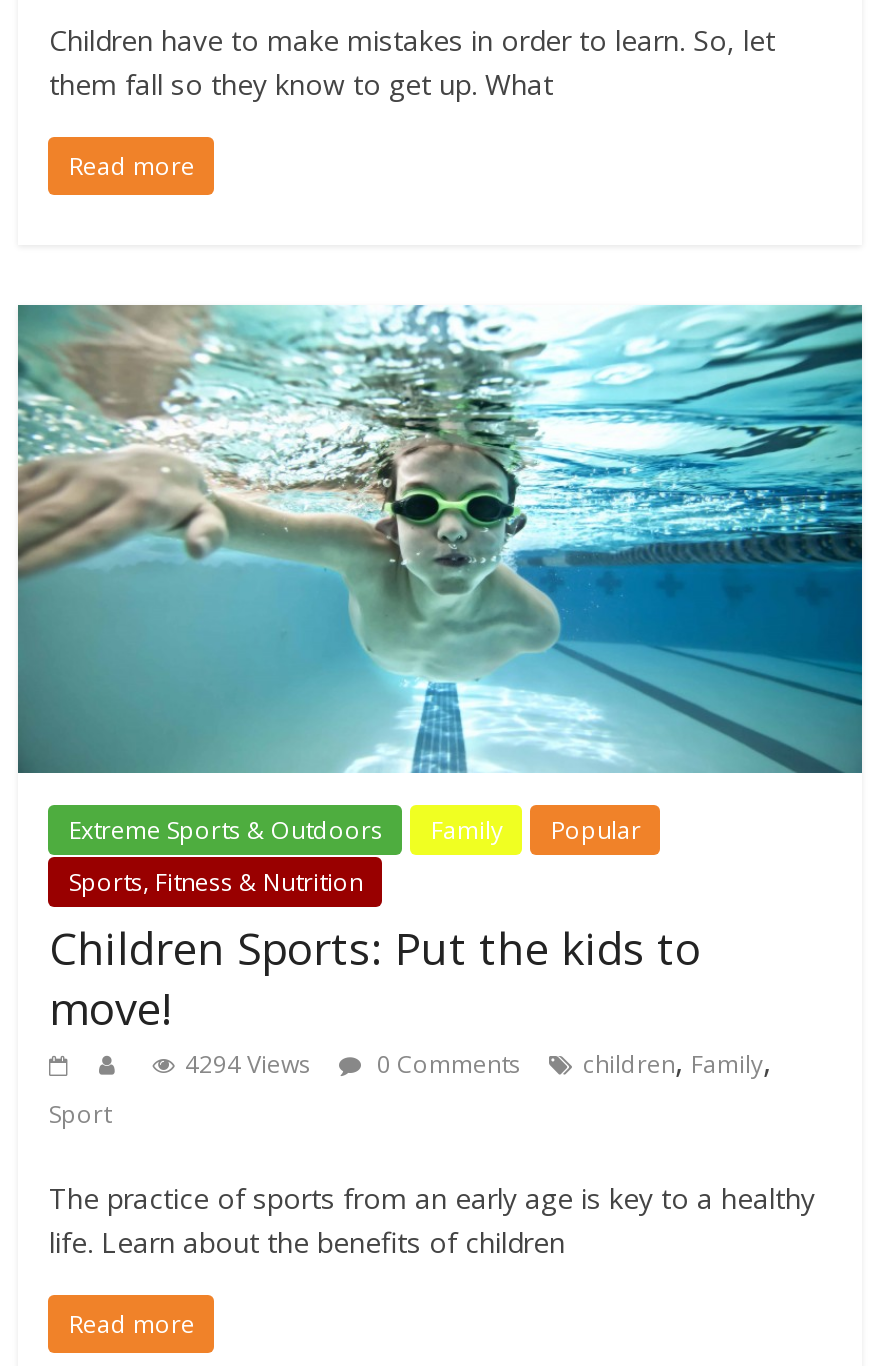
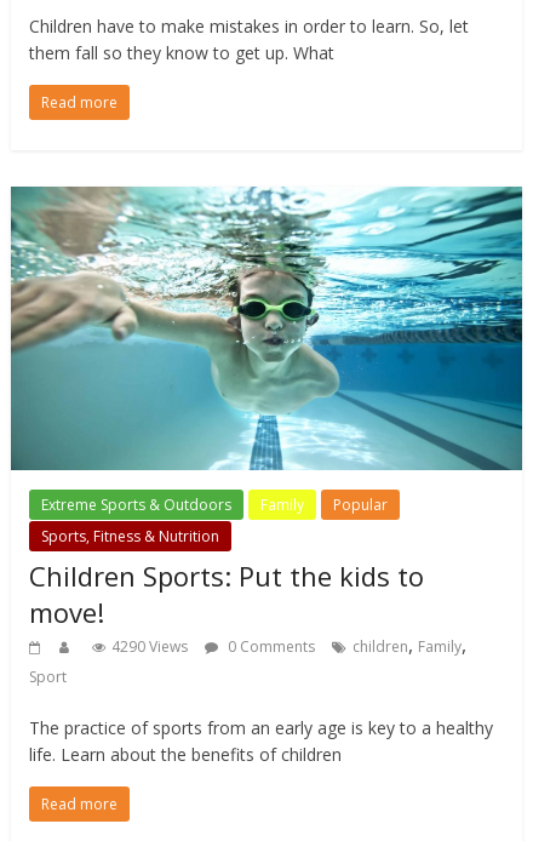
- 4294 Views 0 Comments children, Family,
+ 4290 Views 0 Comments children, Family,
